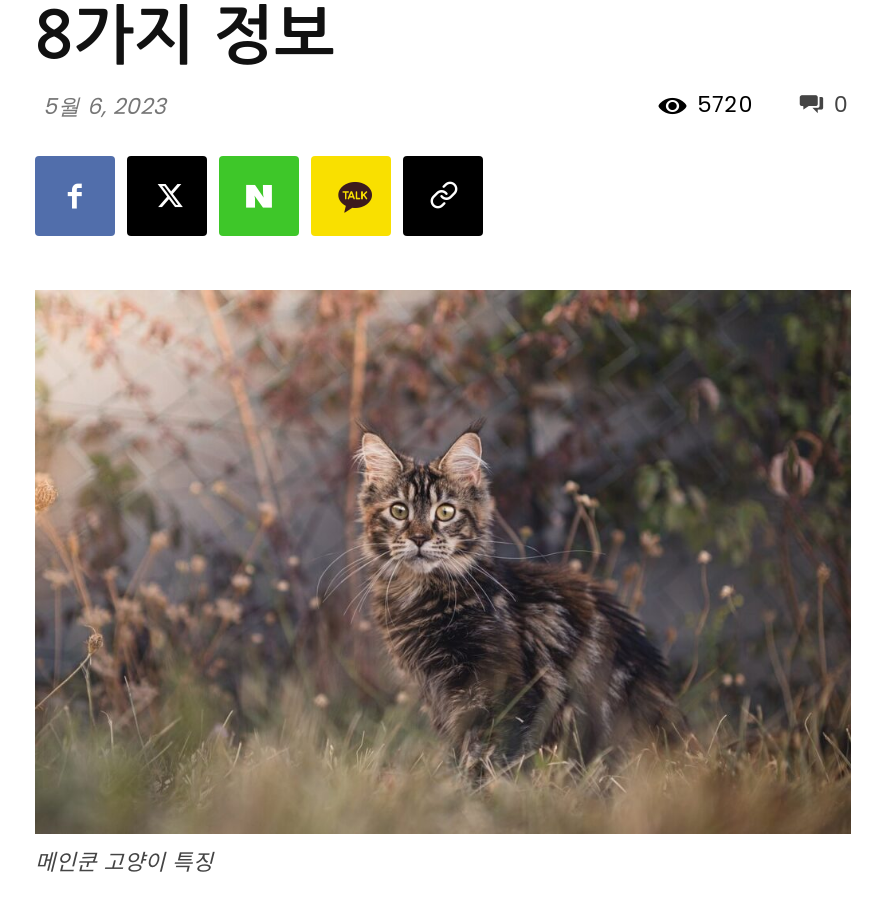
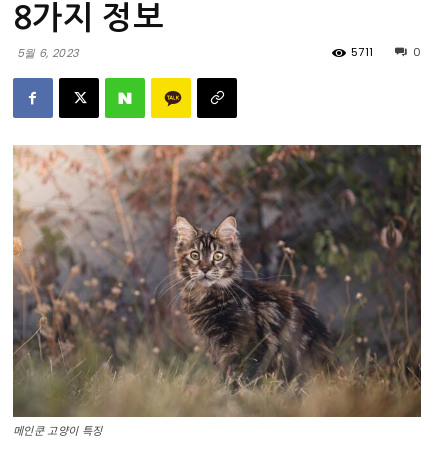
- 5720
+ 5711
